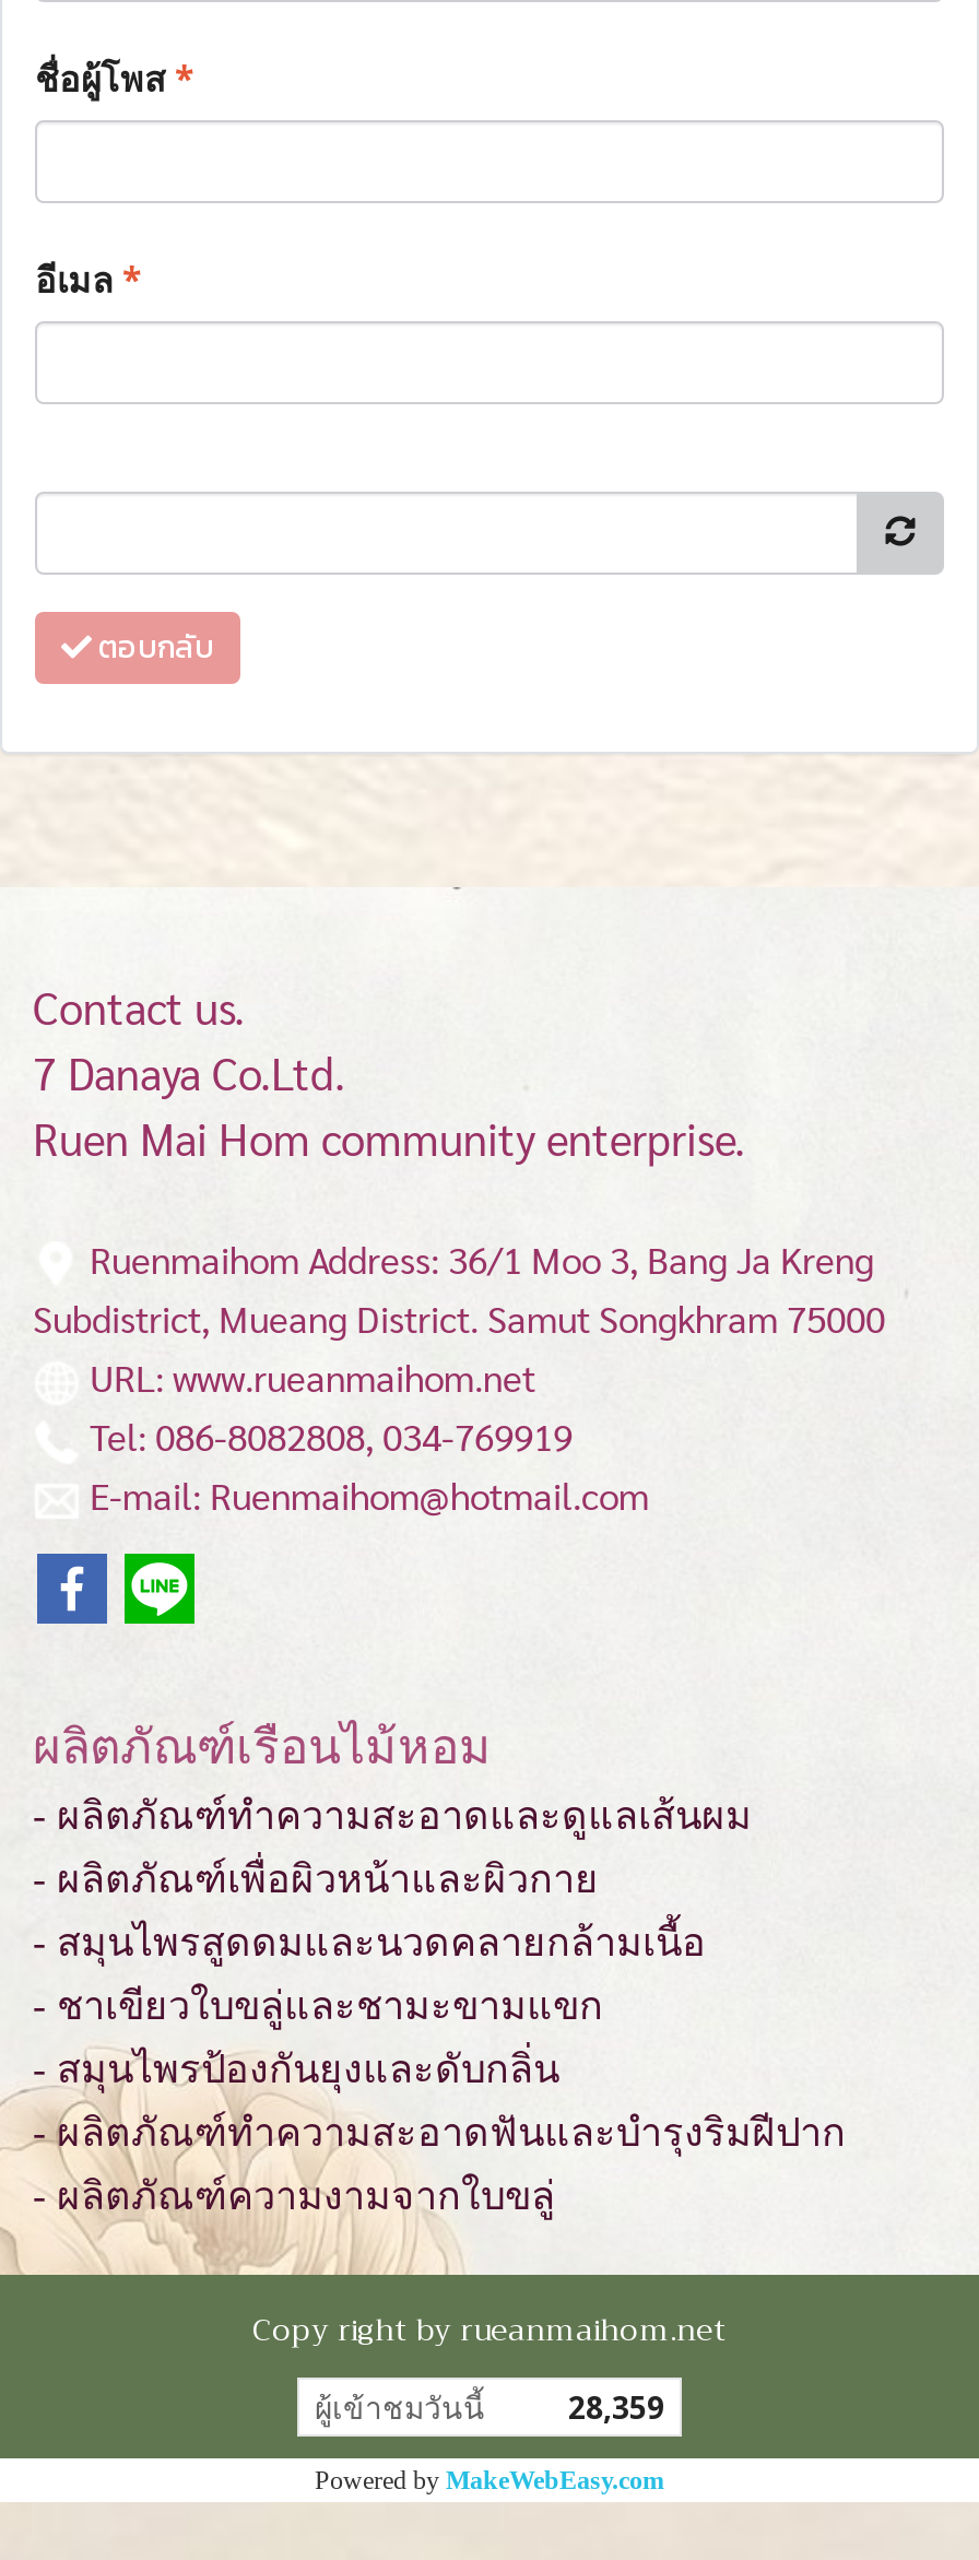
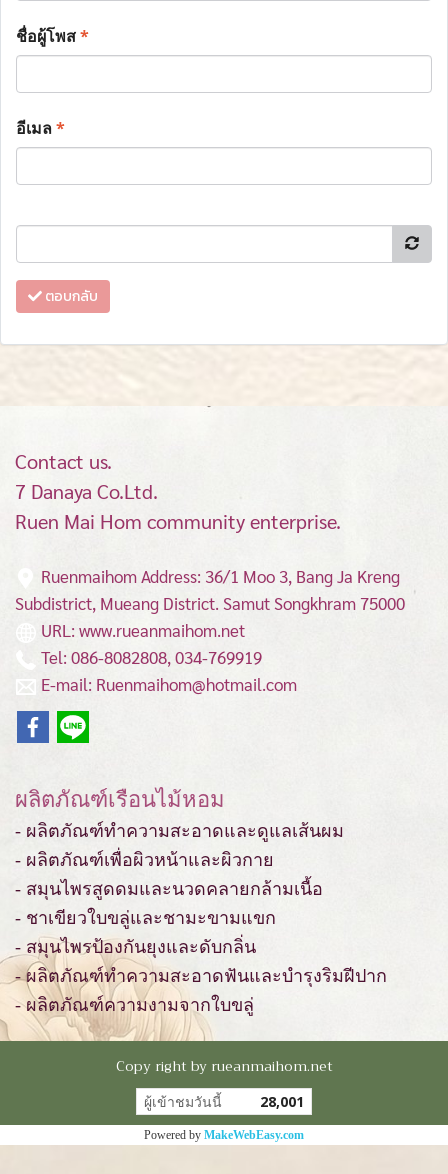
- ผู้เข้าชมวันนี้ 28,359
+ ผู้เข้าชมวันนี้ 28,001
